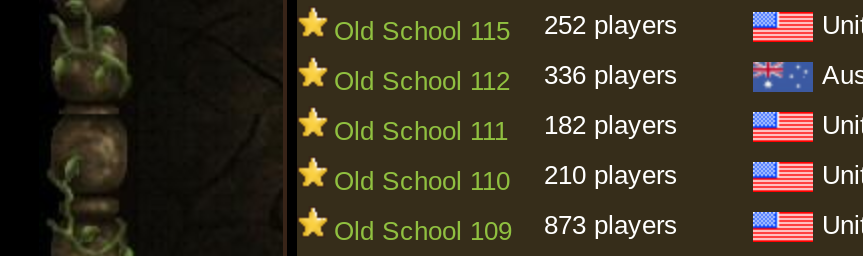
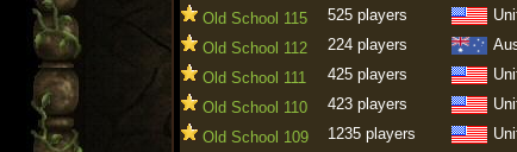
- Old School 115 252 players
+ Old School 115 525 players

- Old School 112 336 players
+ Old School 112 224 players

- Old School 111 182 players
+ Old School 111 425 players

- Old School 110 210 players
+ Old School 110 423 players

- Old School 109 873 players
+ Old School 109 1235 players
